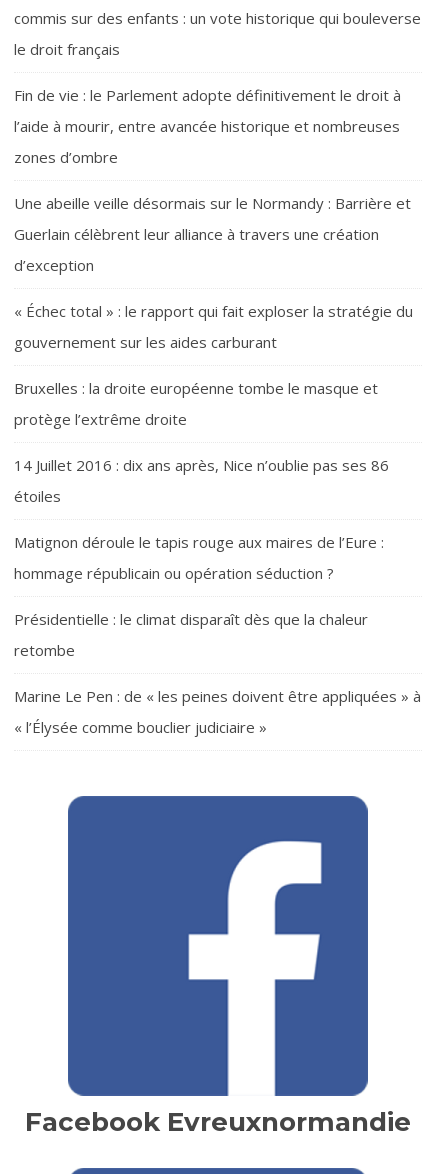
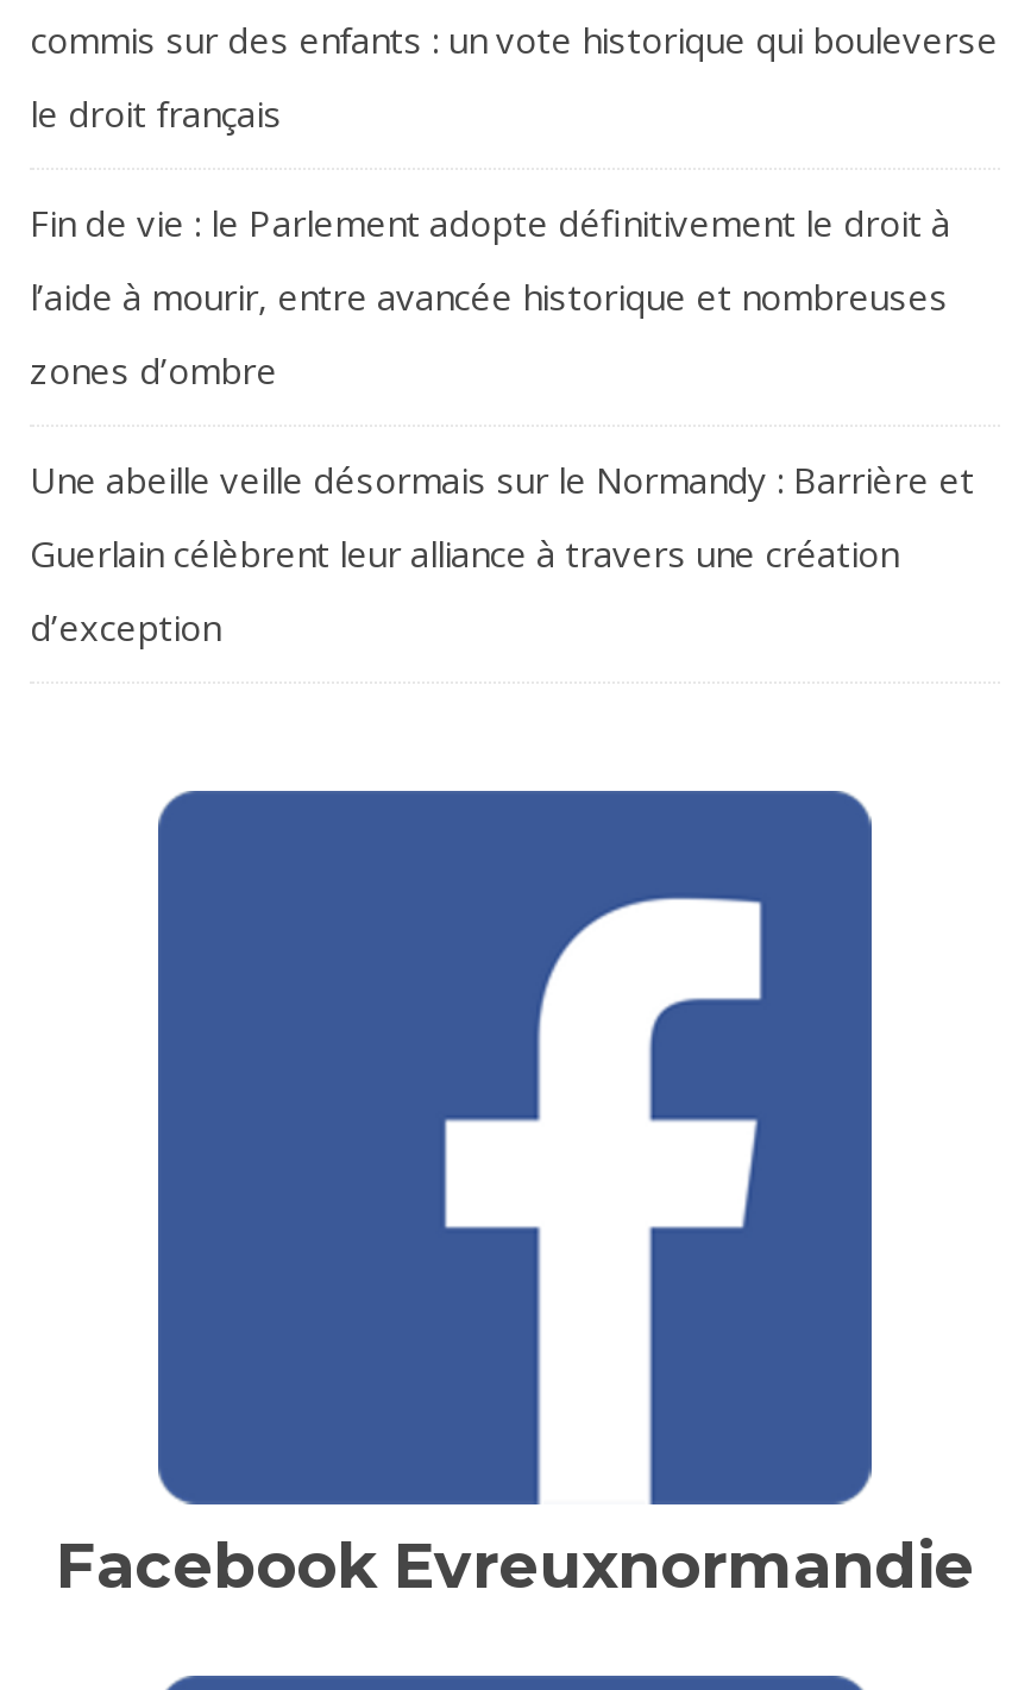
- « Échec total » : le rapport qui fait exploser la stratégie du
- gouvernement sur les aides carburant
- Bruxelles : la droite européenne tombe le masque et
- protège l’extrême droite
- 14 Juillet 2016 : dix ans après, Nice n’oublie pas ses 86
- étoiles
- Matignon déroule le tapis rouge aux maires de l’Eure :
- hommage républicain ou opération séduction ?
- Présidentielle : le climat disparaît dès que la chaleur
- retombe
- Marine Le Pen : de « les peines doivent être appliquées » à
- « l’Élysée comme bouclier judiciaire »
